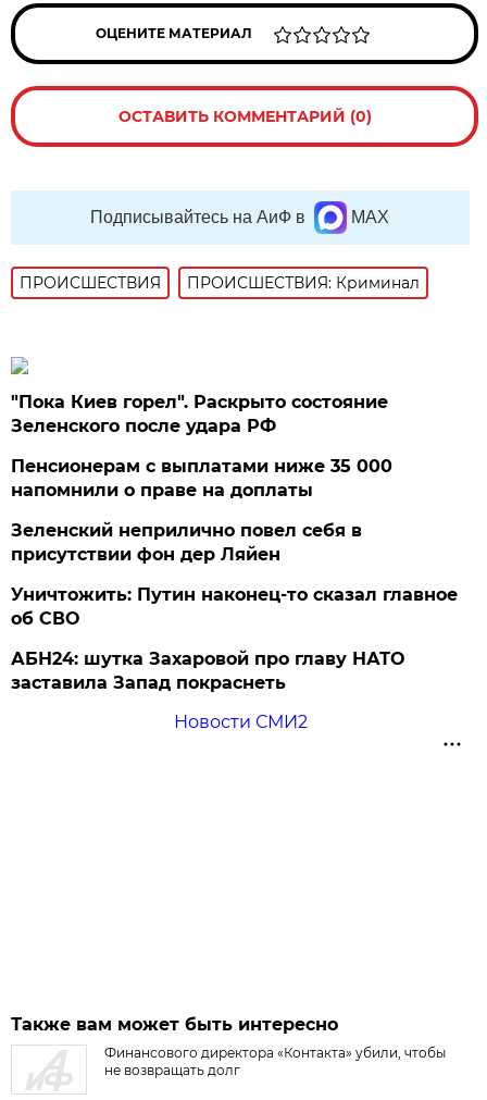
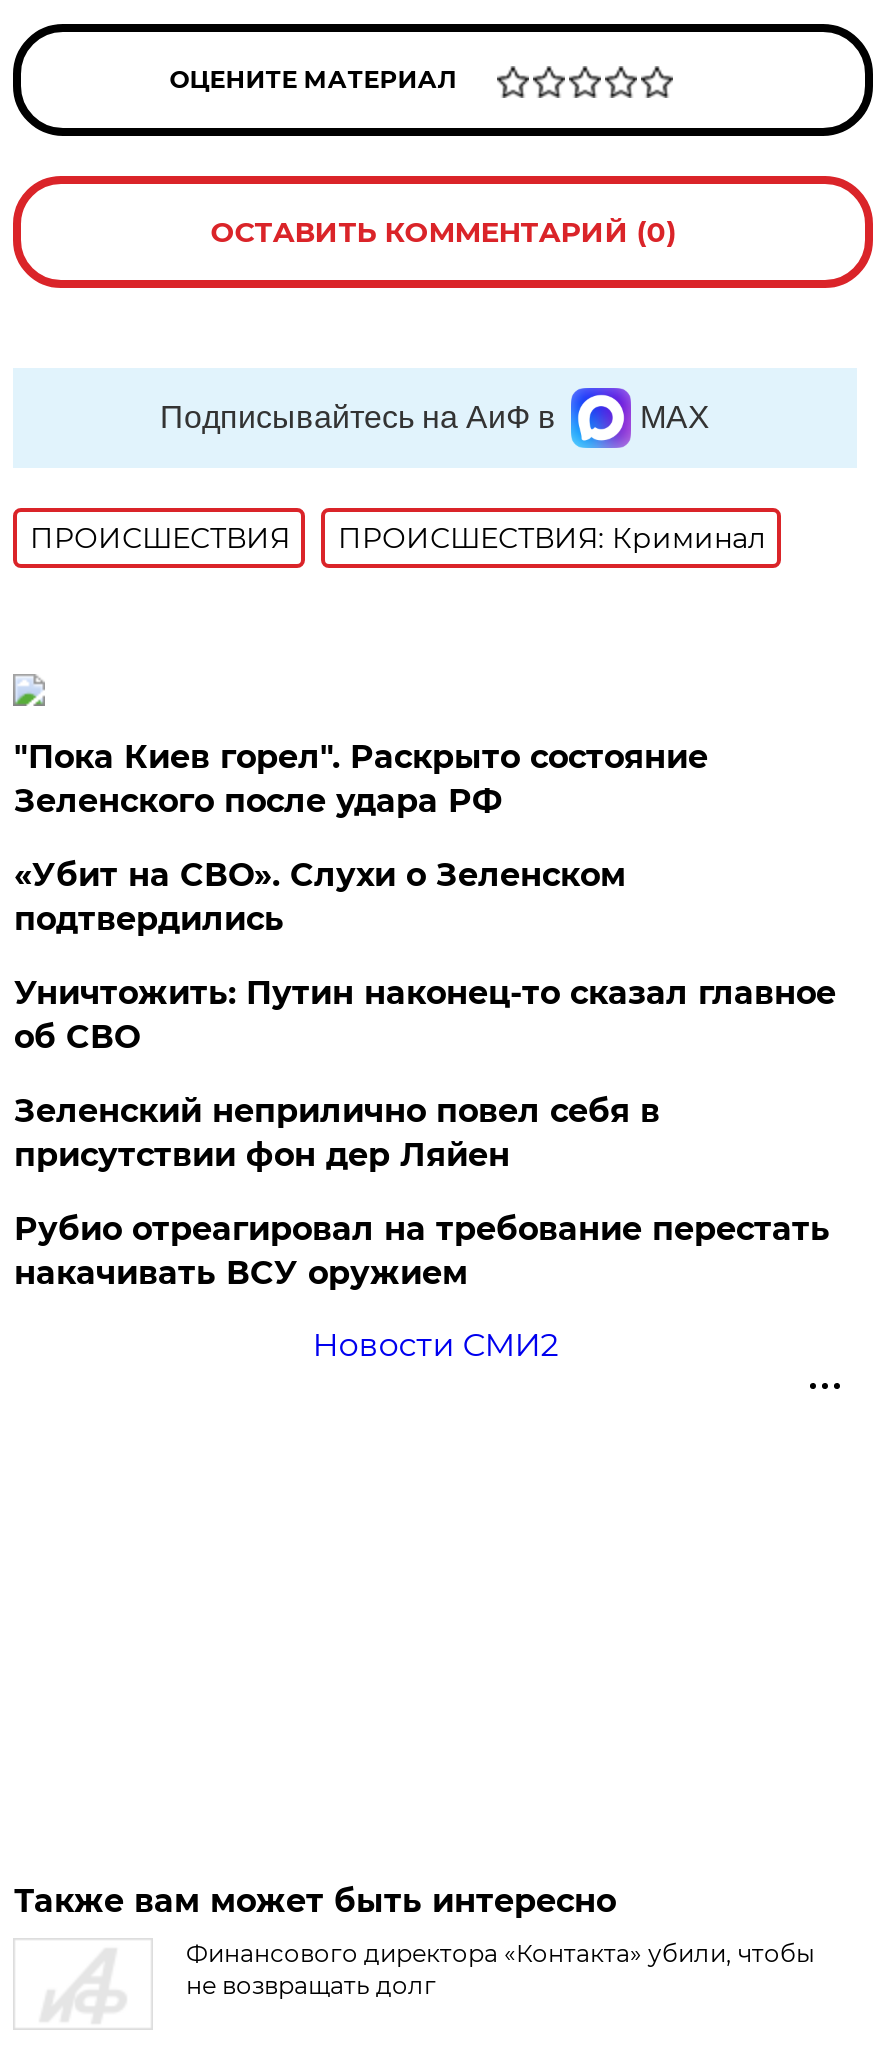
- Пенсионерам с выплатами ниже 35 000
- напомнили о праве на доплаты
+ «Убит на СВО». Слухи о Зеленском
+ подтвердились

moved down: Зеленский неприлично повел cебя в | присутствии фон дер Ляйен

moved up: Уничтожить: Путин наконец-то сказал главное | об СВО

- АБН24: шутка Захаровой про главу НАТО
- заставила Запад покраснеть
+ Рубио отреагировал на требование перестать
+ накачивать ВСУ оружием
